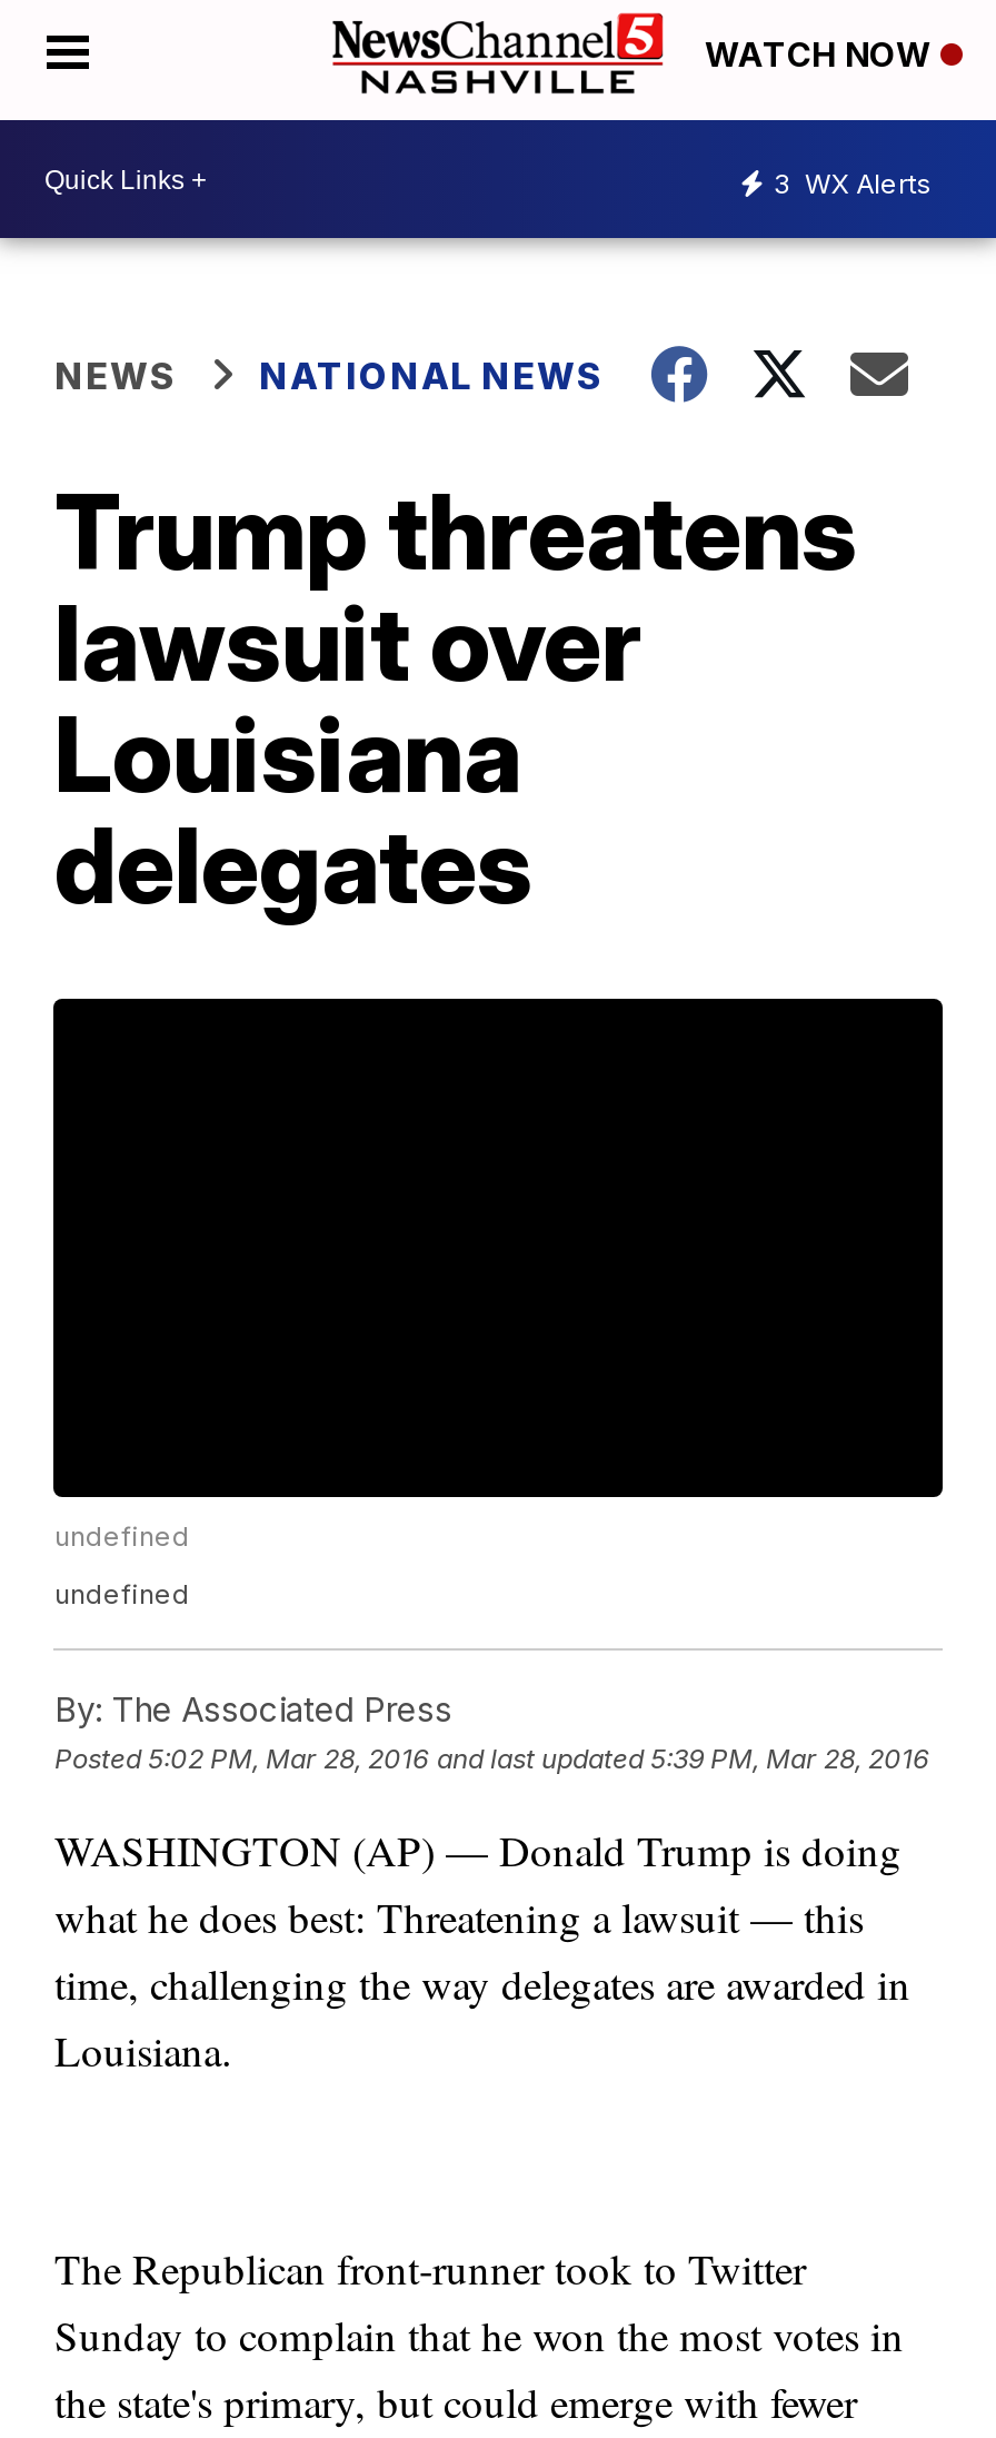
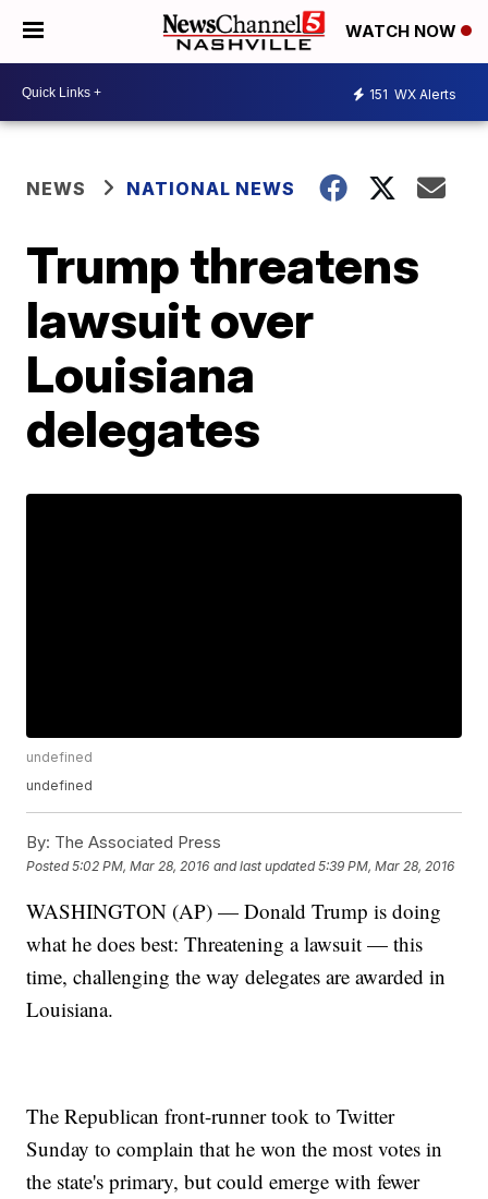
- 3 WX Alerts
+ 151 WX Alerts
